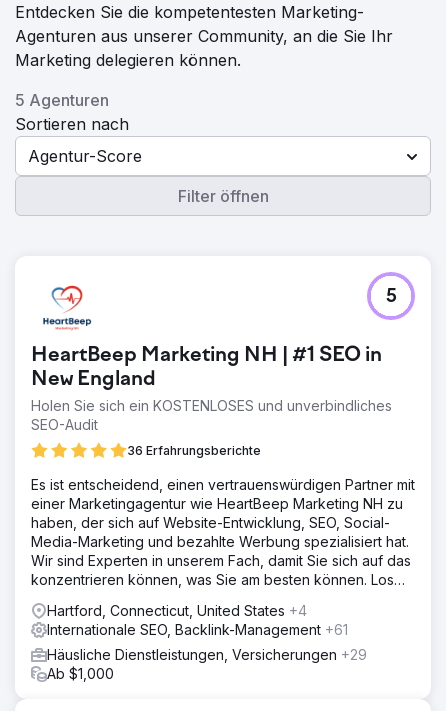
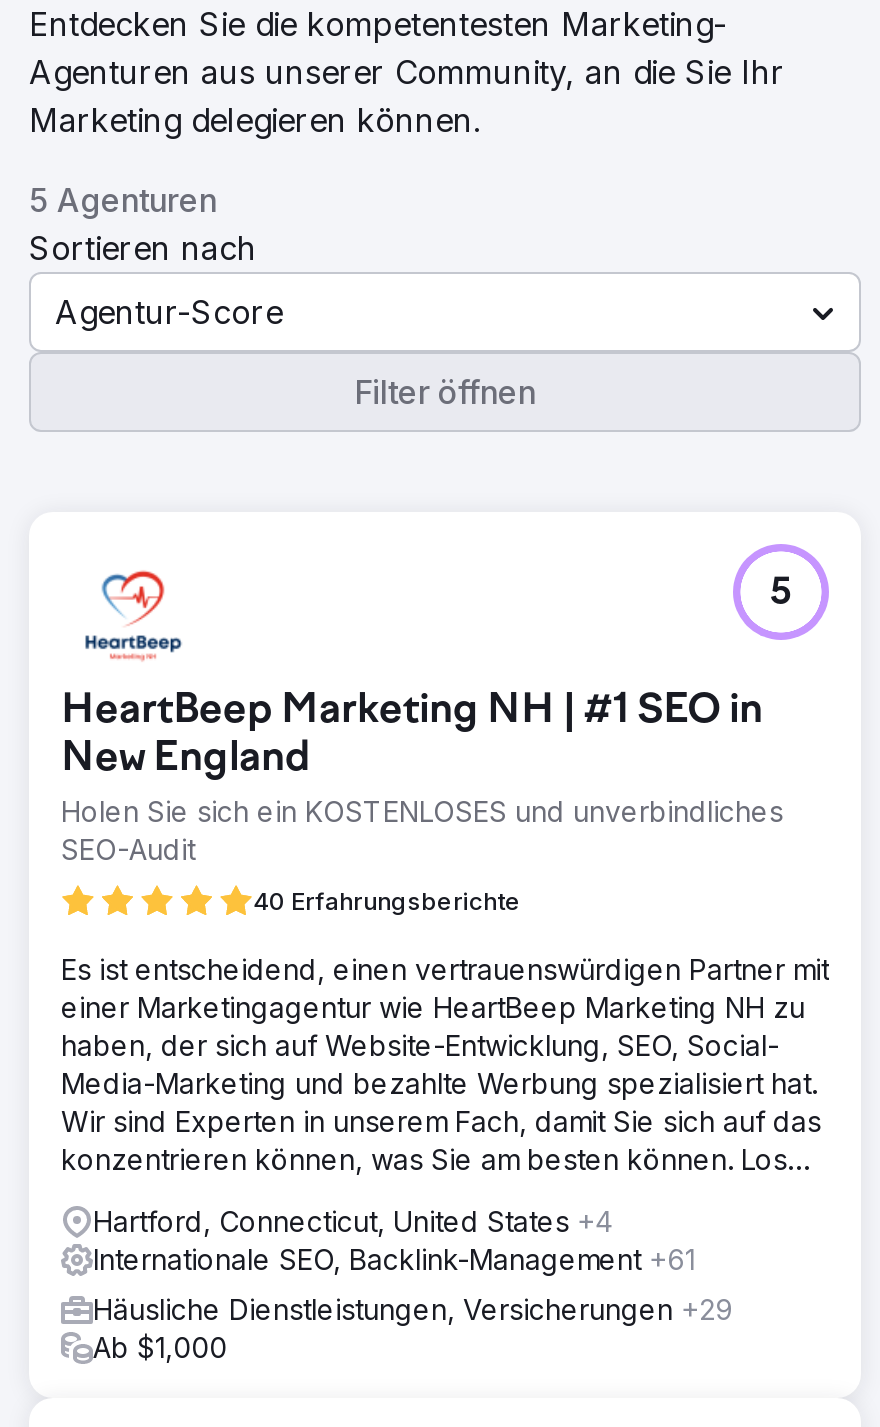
- 36 Erfahrungsberichte
+ 40 Erfahrungsberichte
